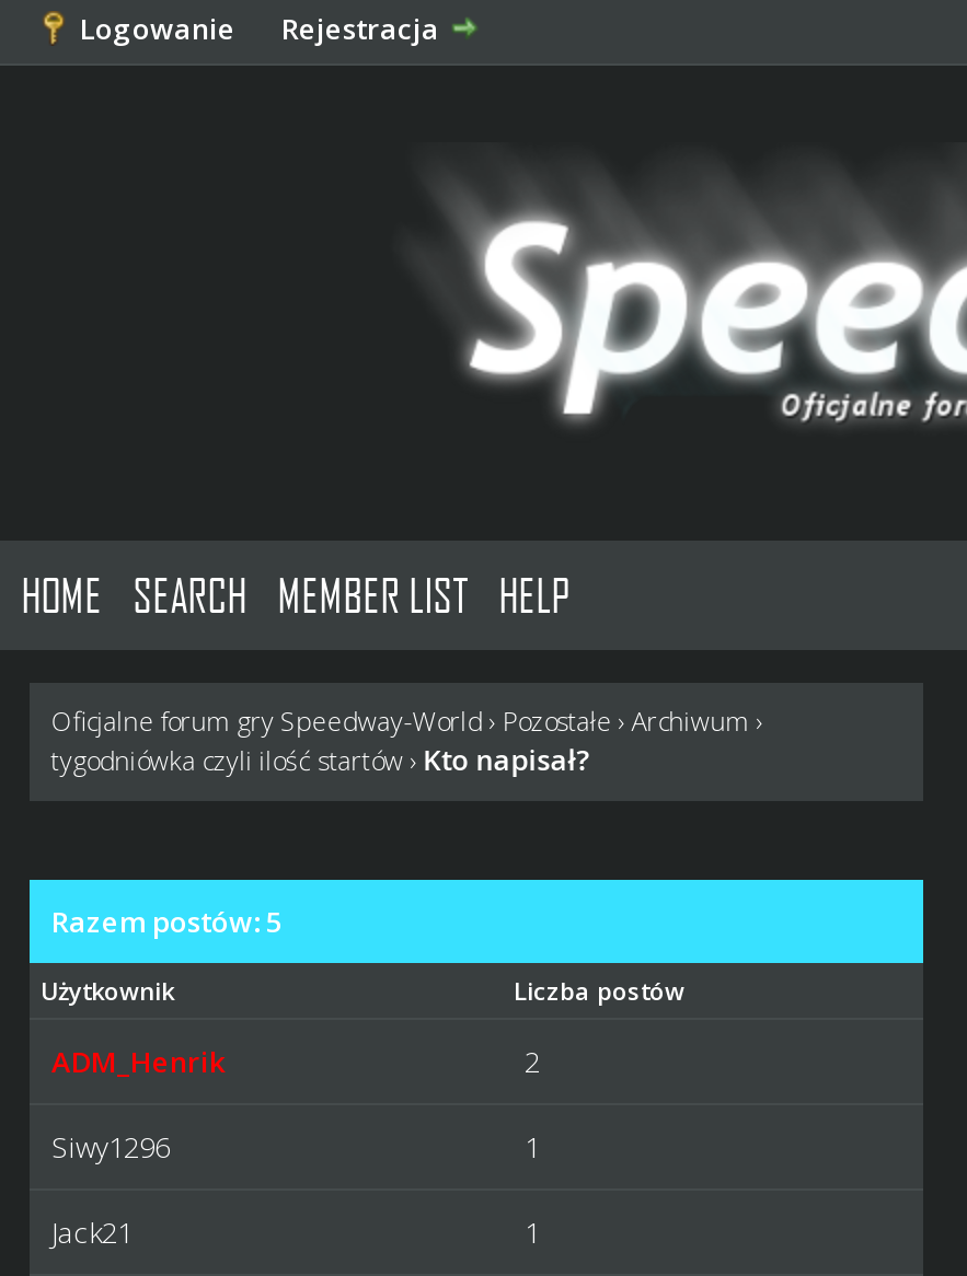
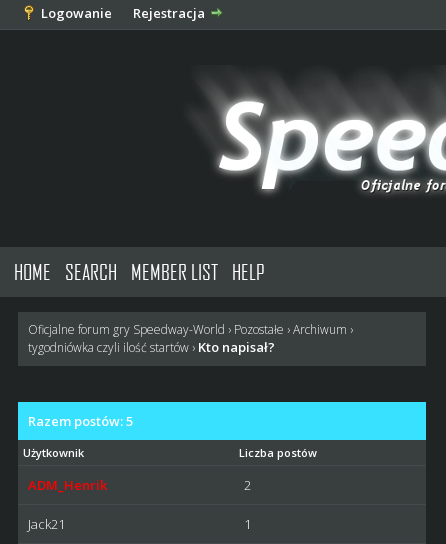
- Siwy1296
- 1
